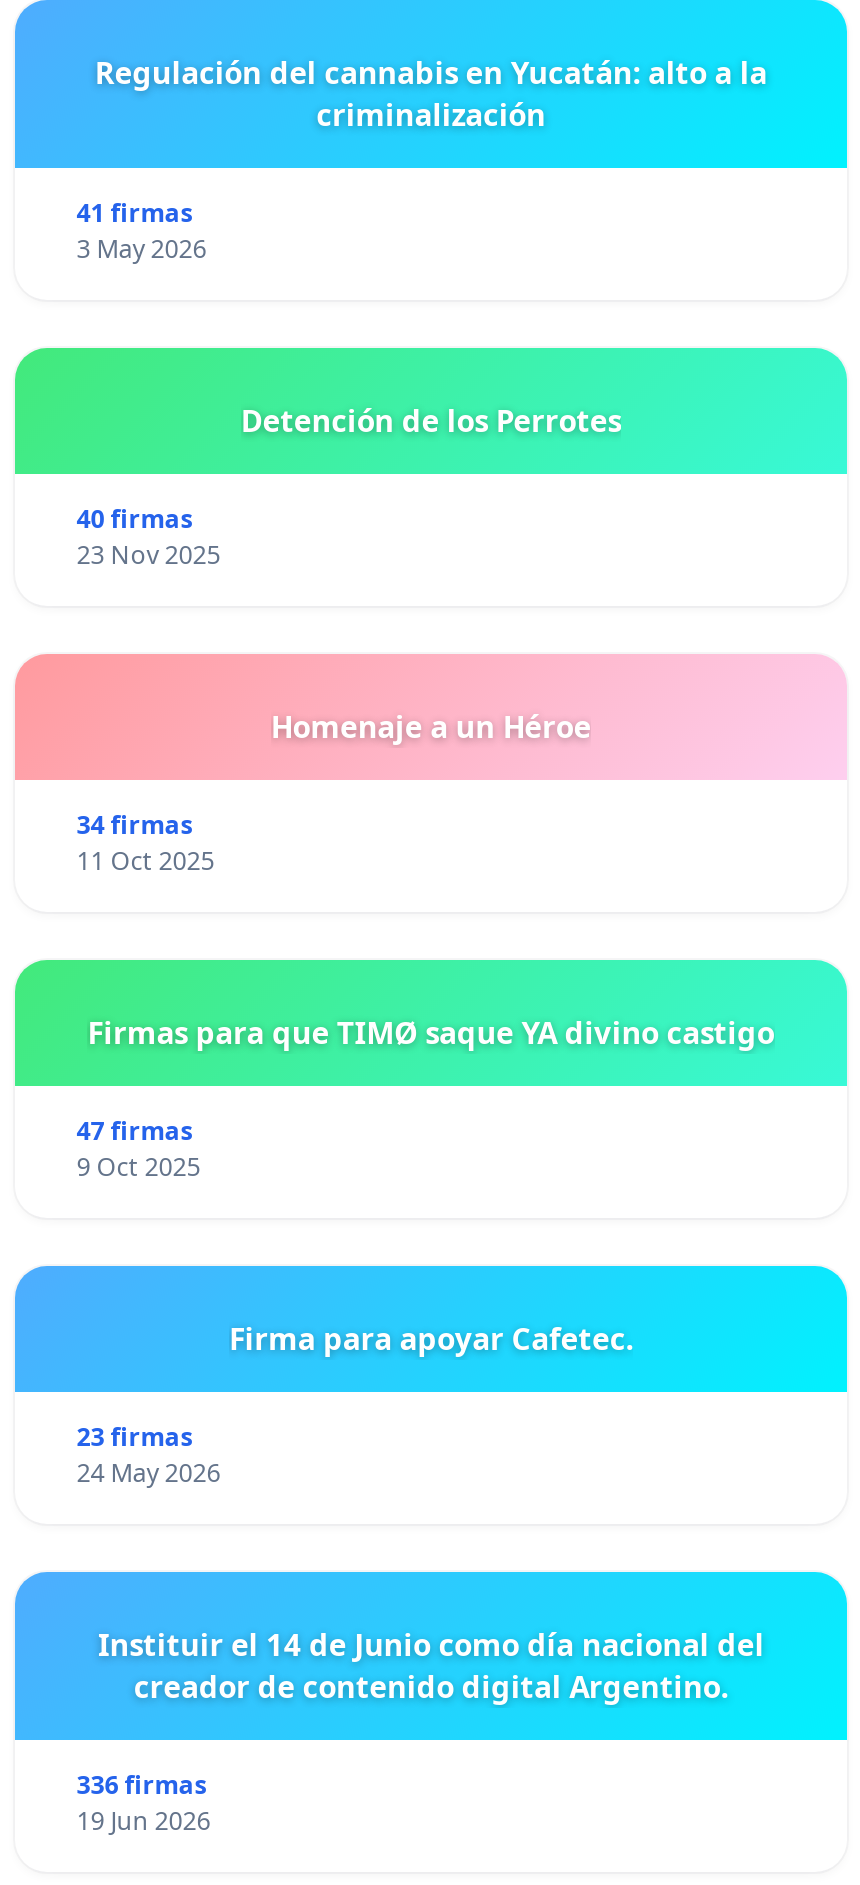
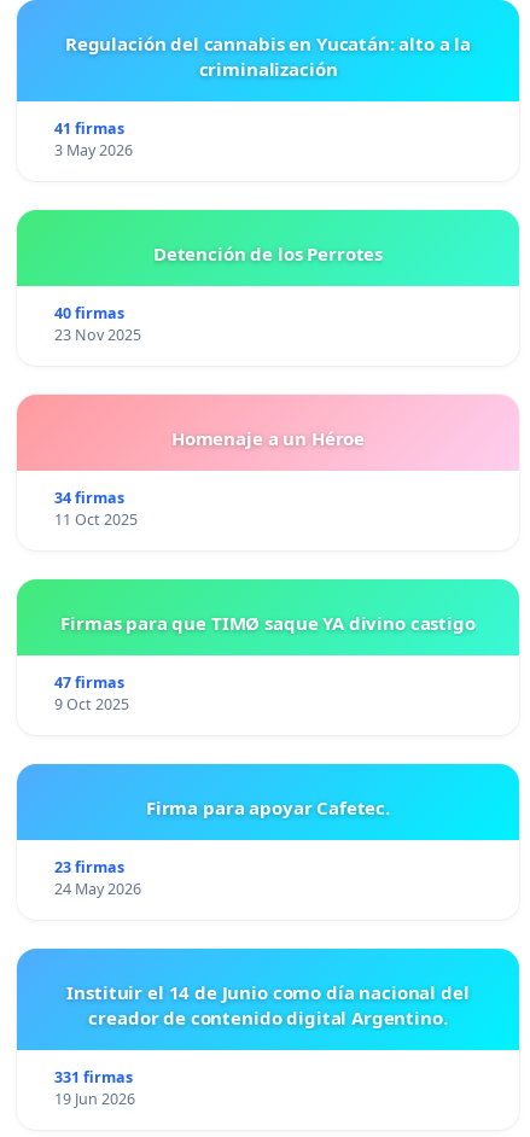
- 336 firmas
+ 331 firmas
